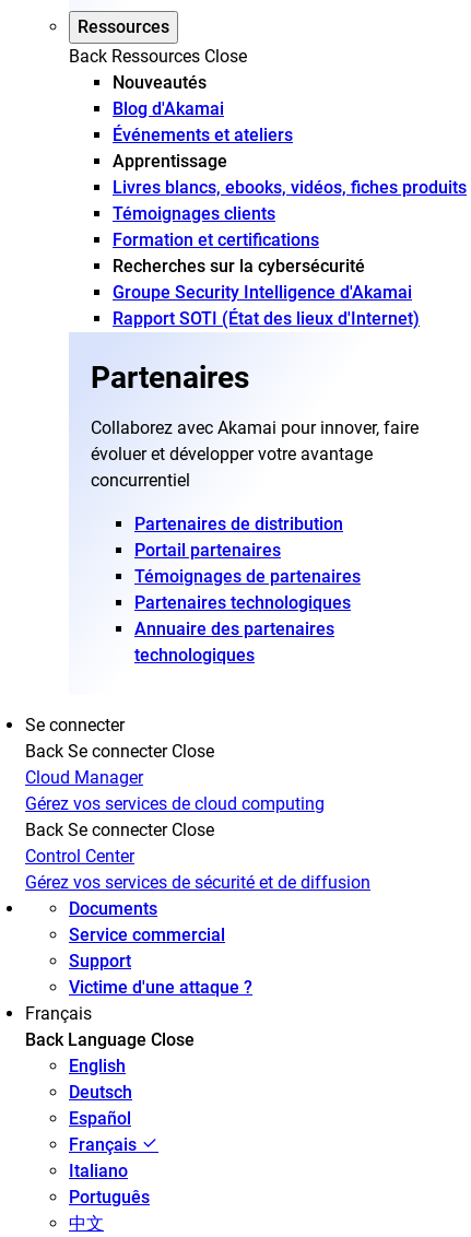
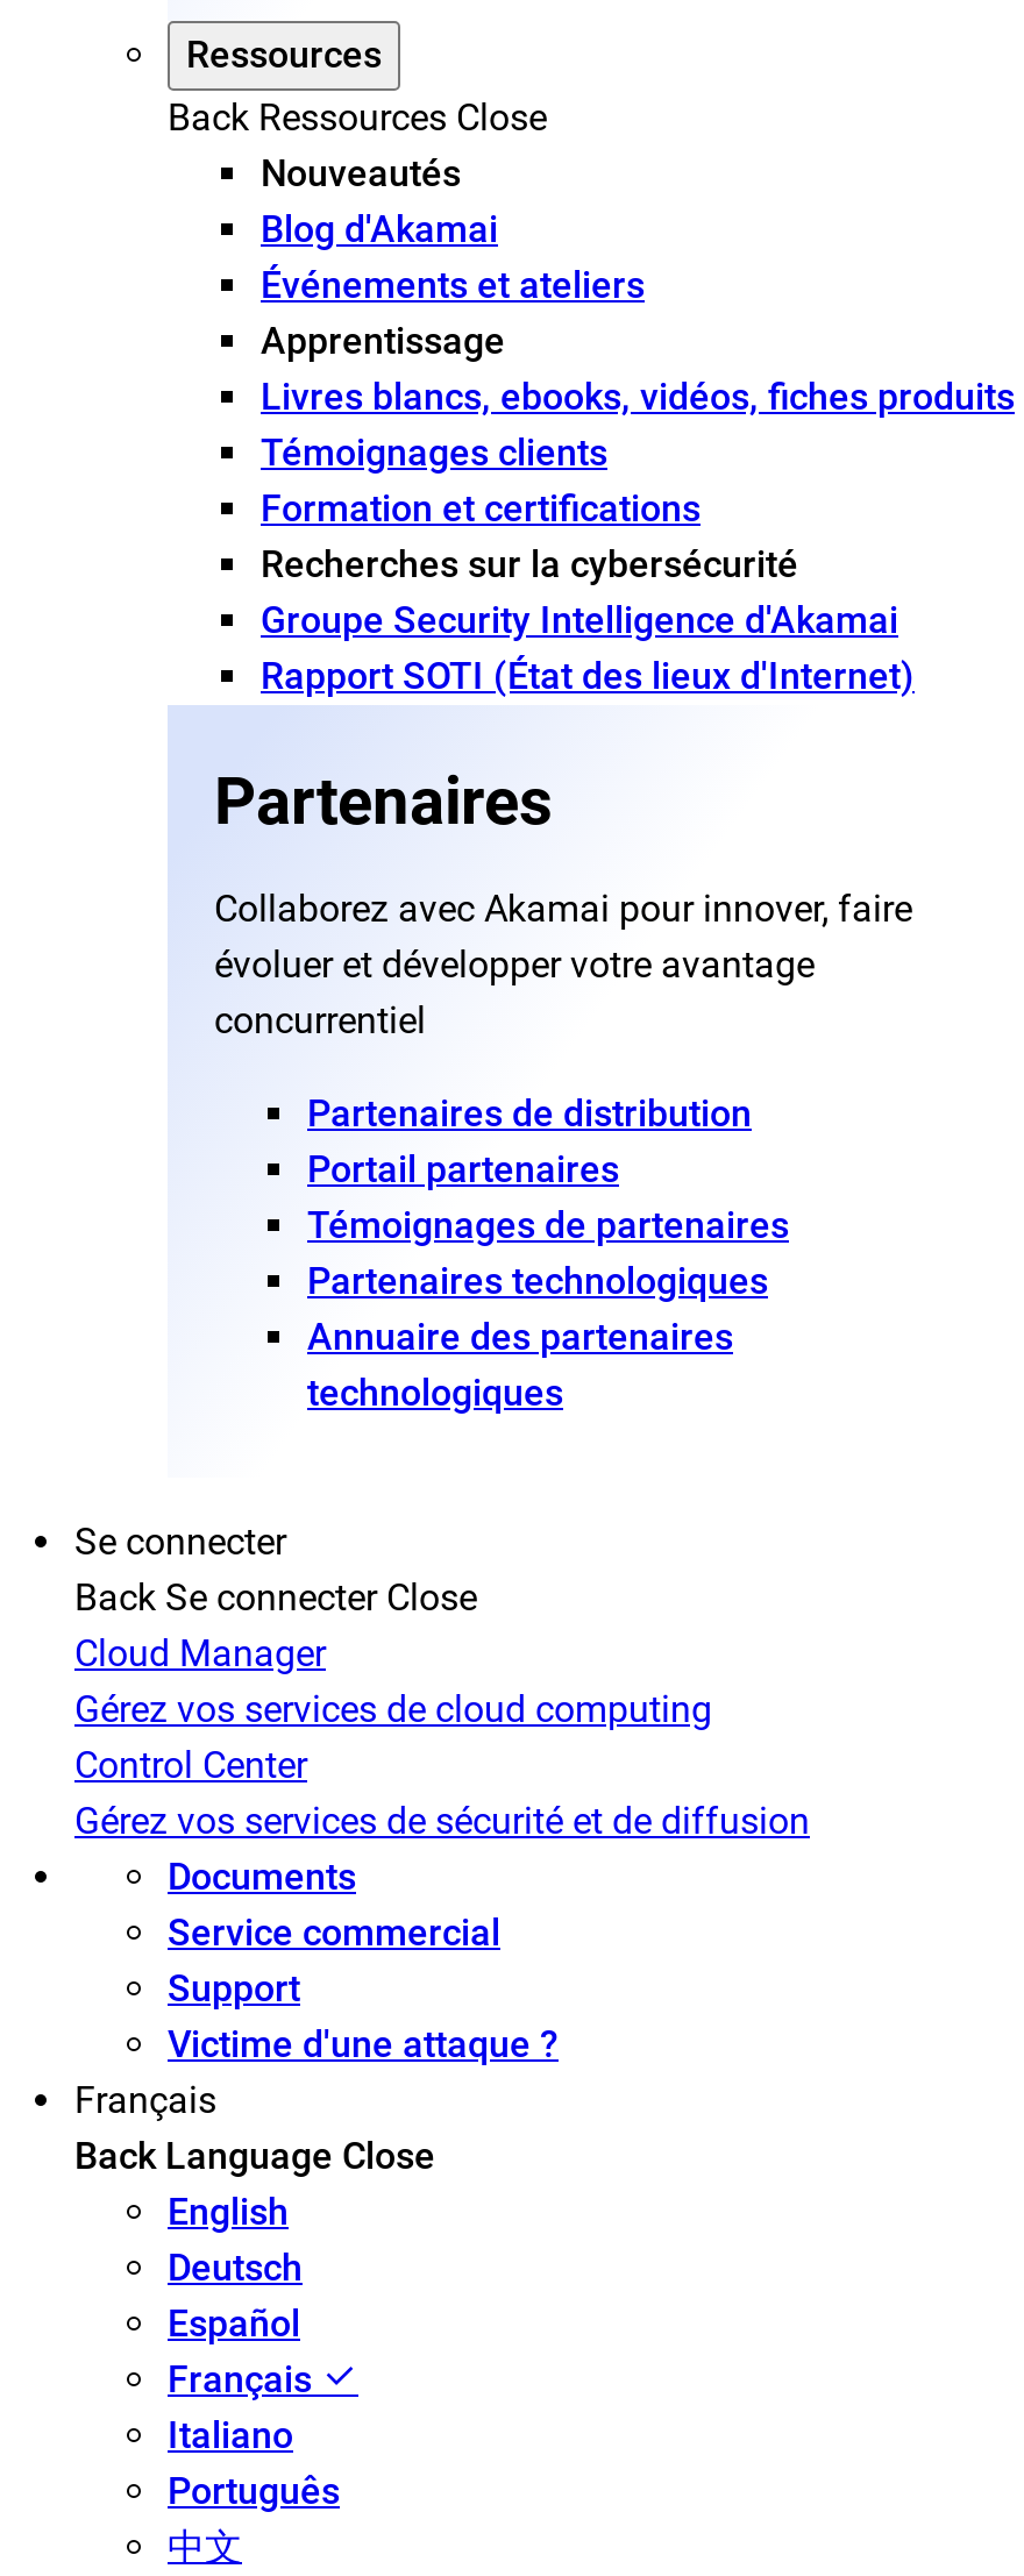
- Back Se connecter Close
